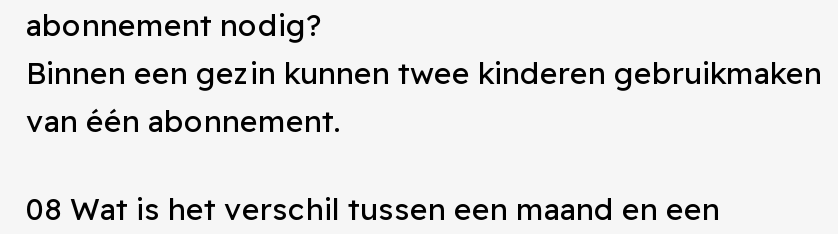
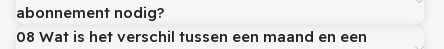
- Binnen een gezin kunnen twee kinderen gebruikmaken
- van één abonnement.
